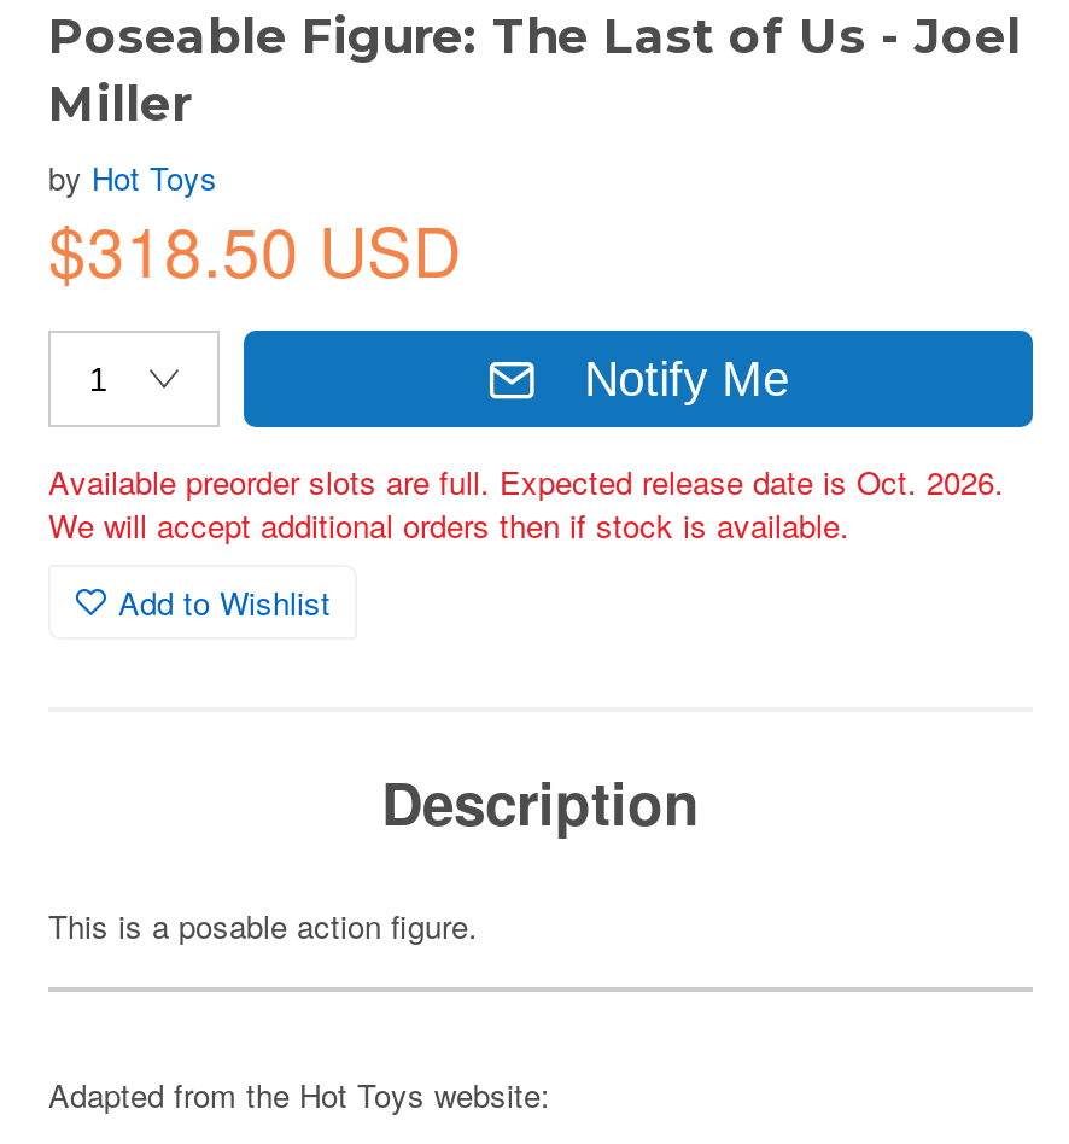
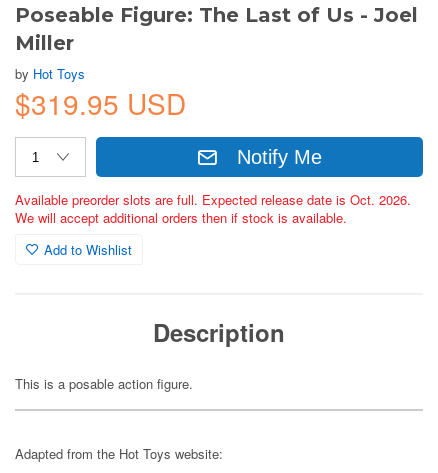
- $318.50 USD
+ $319.95 USD
